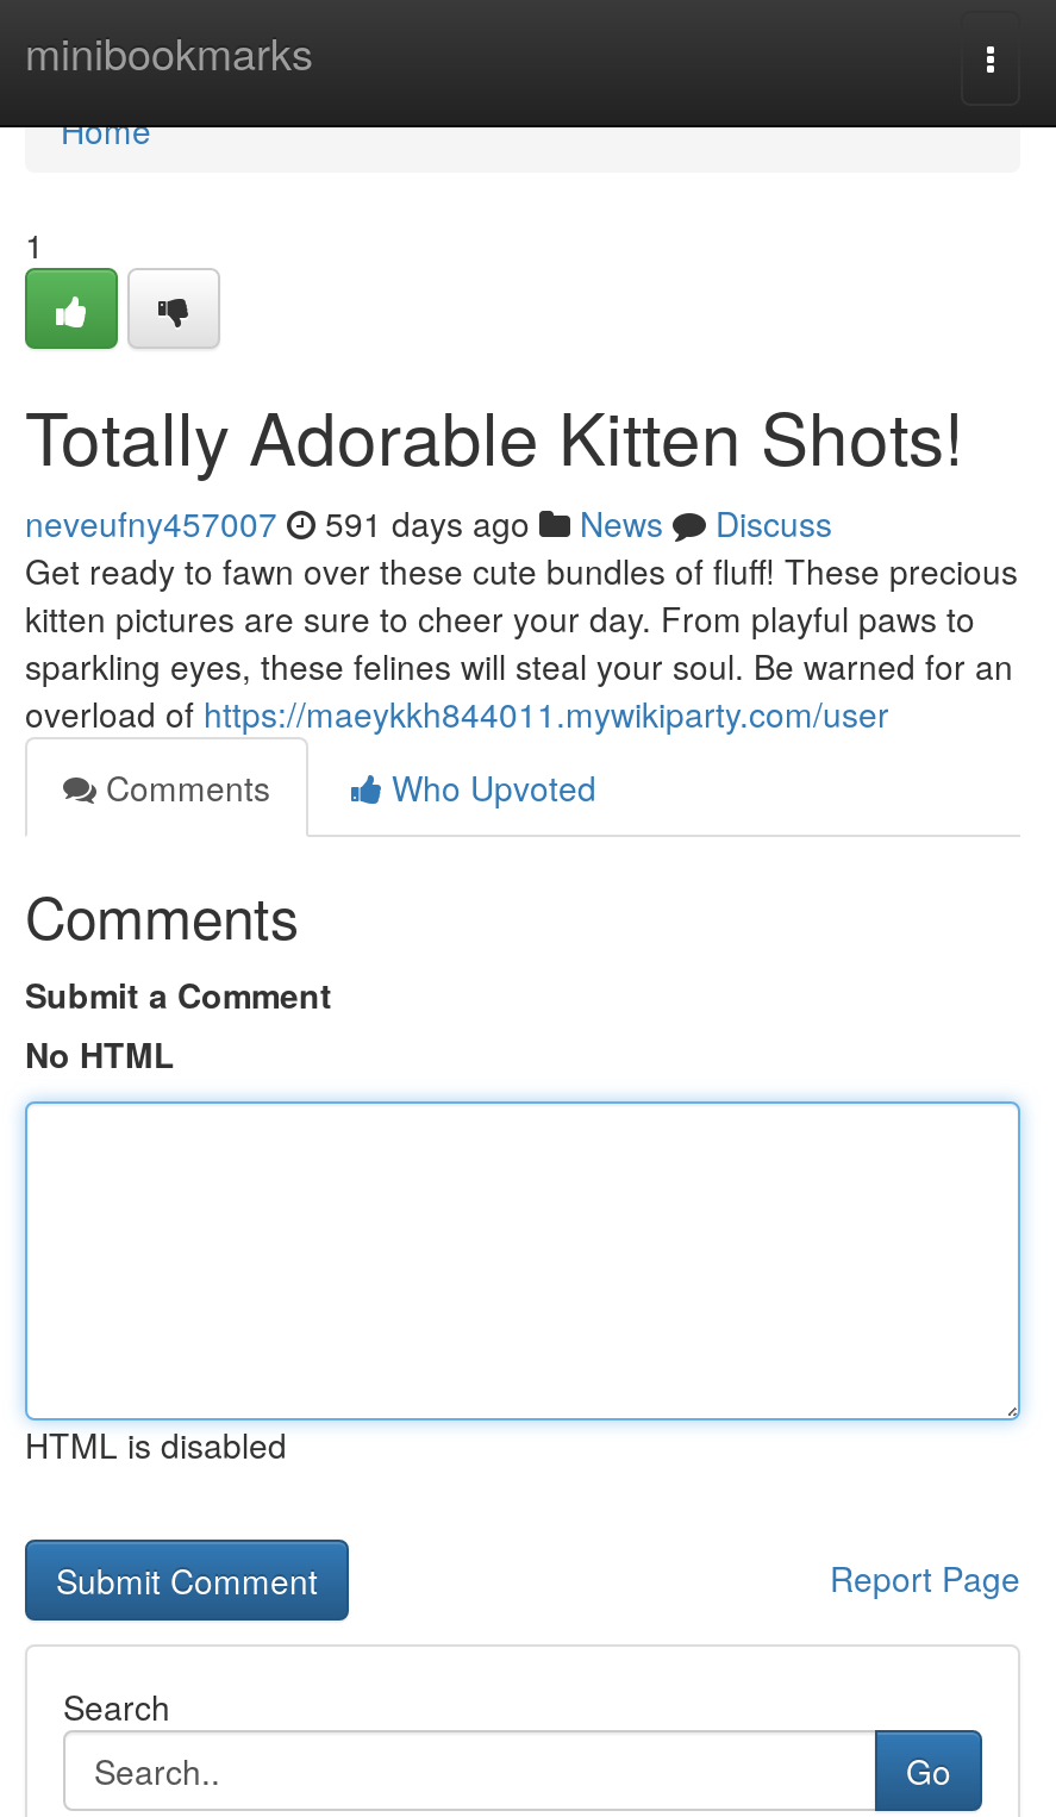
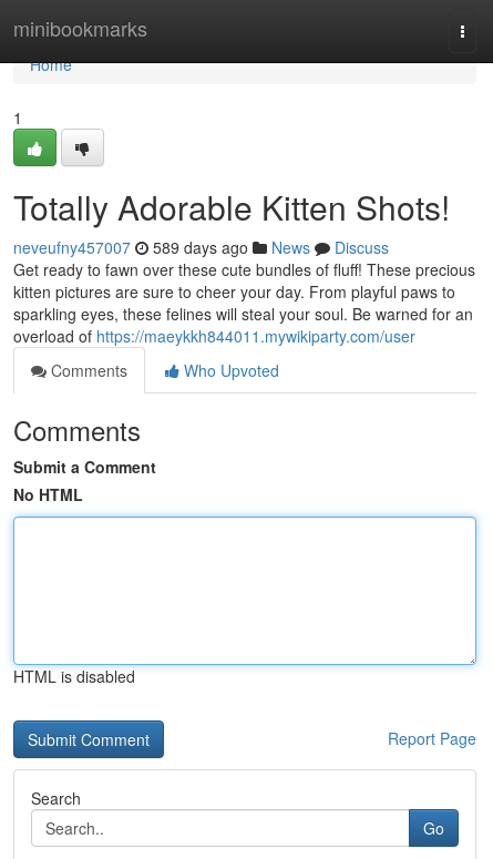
- neveufny457007 591 days ago News Discuss
+ neveufny457007 589 days ago News Discuss
